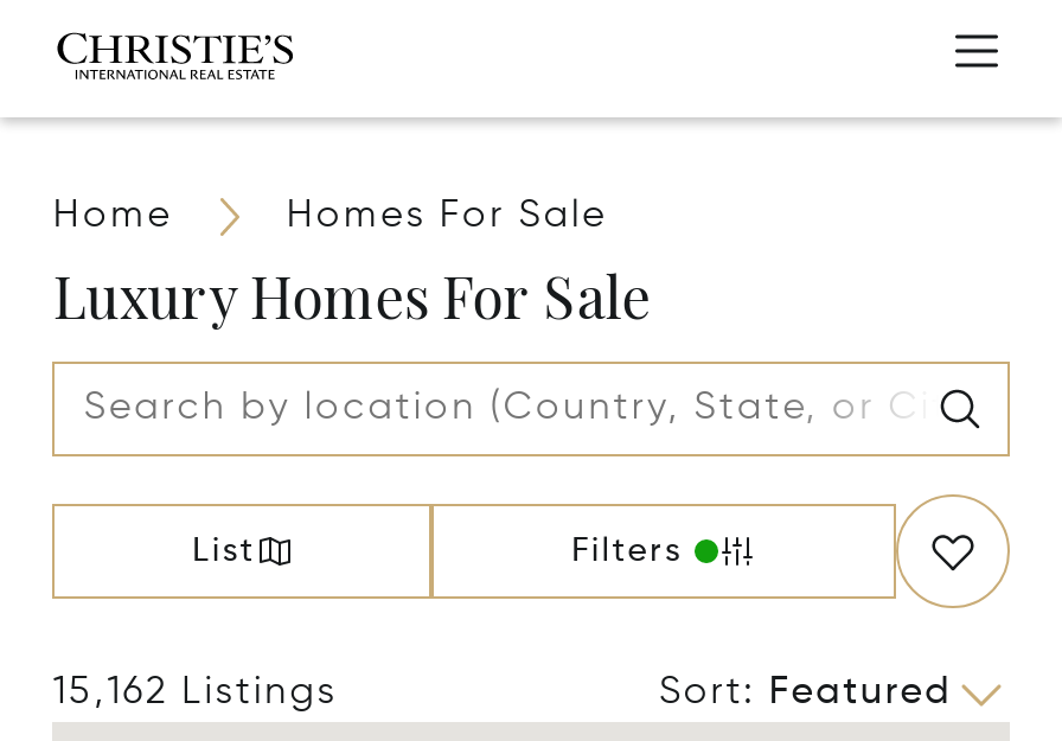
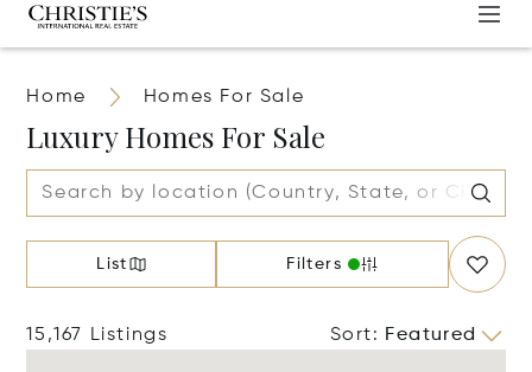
- 15,162 Listings
+ 15,167 Listings
